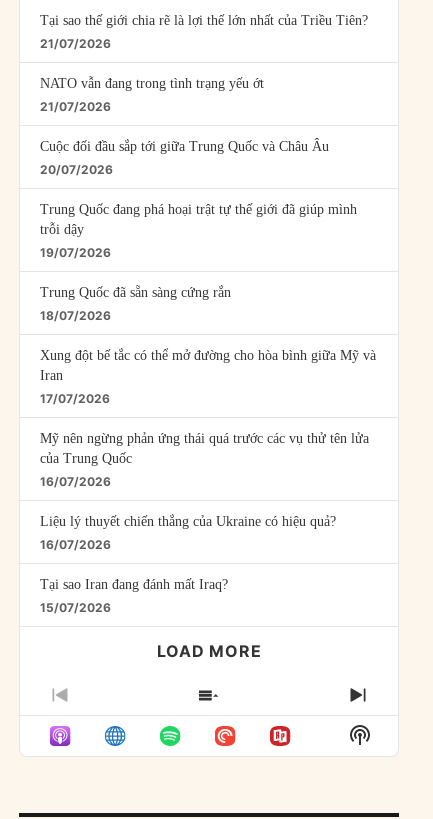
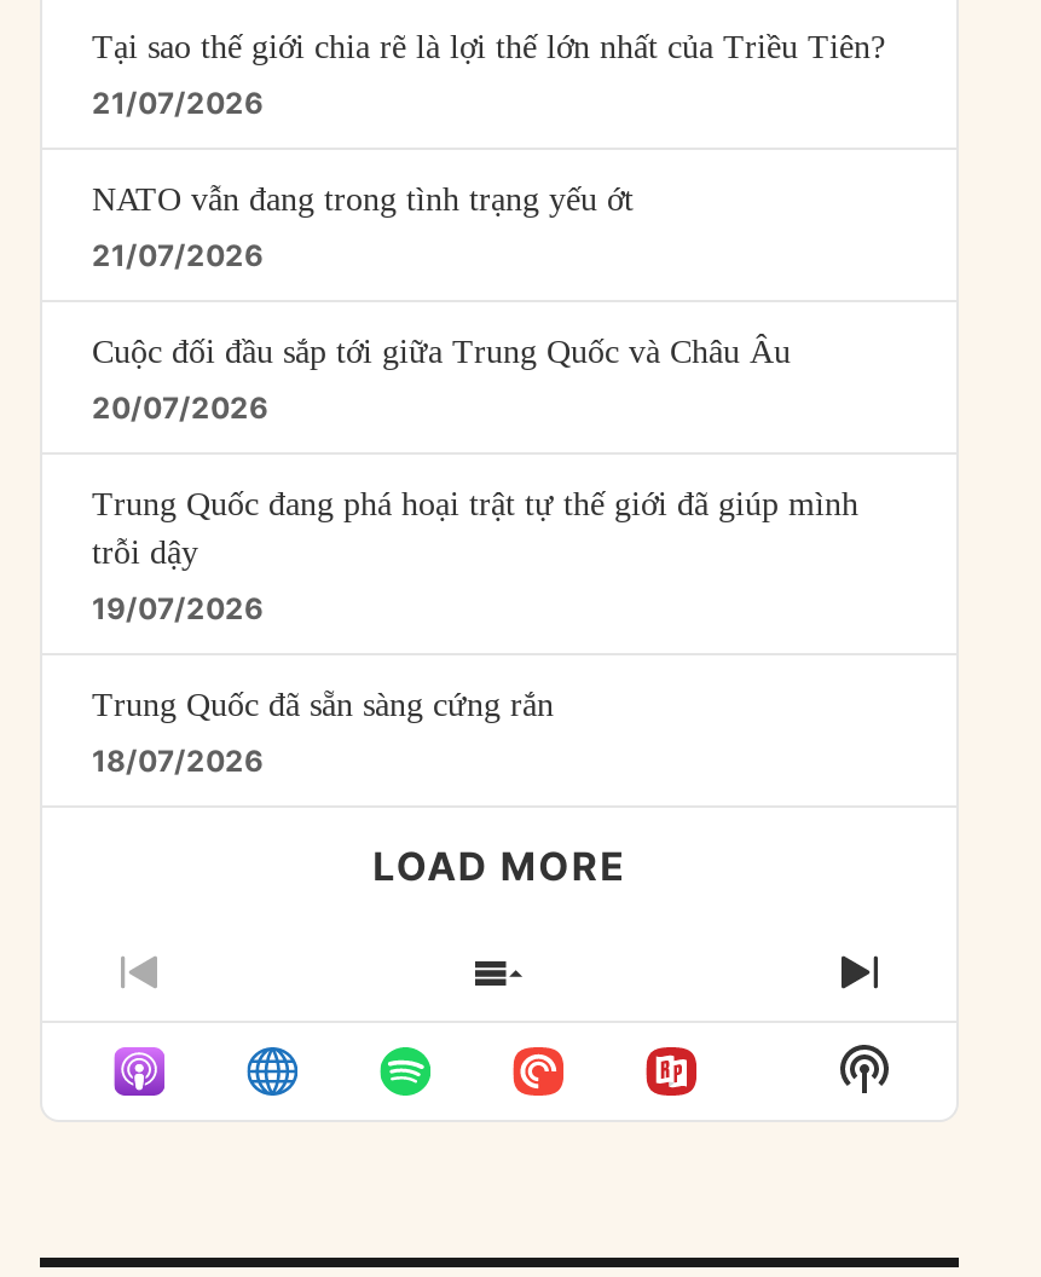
- Xung đột bế tắc có thể mở đường cho hòa bình giữa Mỹ và
- Iran
- 17/07/2026
- Mỹ nên ngừng phản ứng thái quá trước các vụ thử tên lửa
- của Trung Quốc
- 16/07/2026
- Liệu lý thuyết chiến thắng của Ukraine có hiệu quả?
- 16/07/2026
- Tại sao Iran đang đánh mất Iraq?
- 15/07/2026
